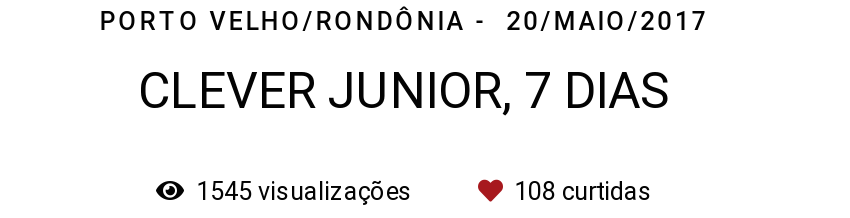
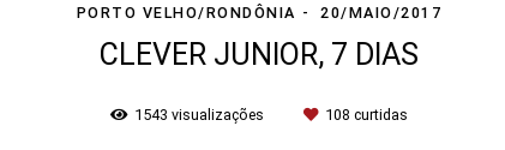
- 1545 visualizações
+ 1543 visualizações
